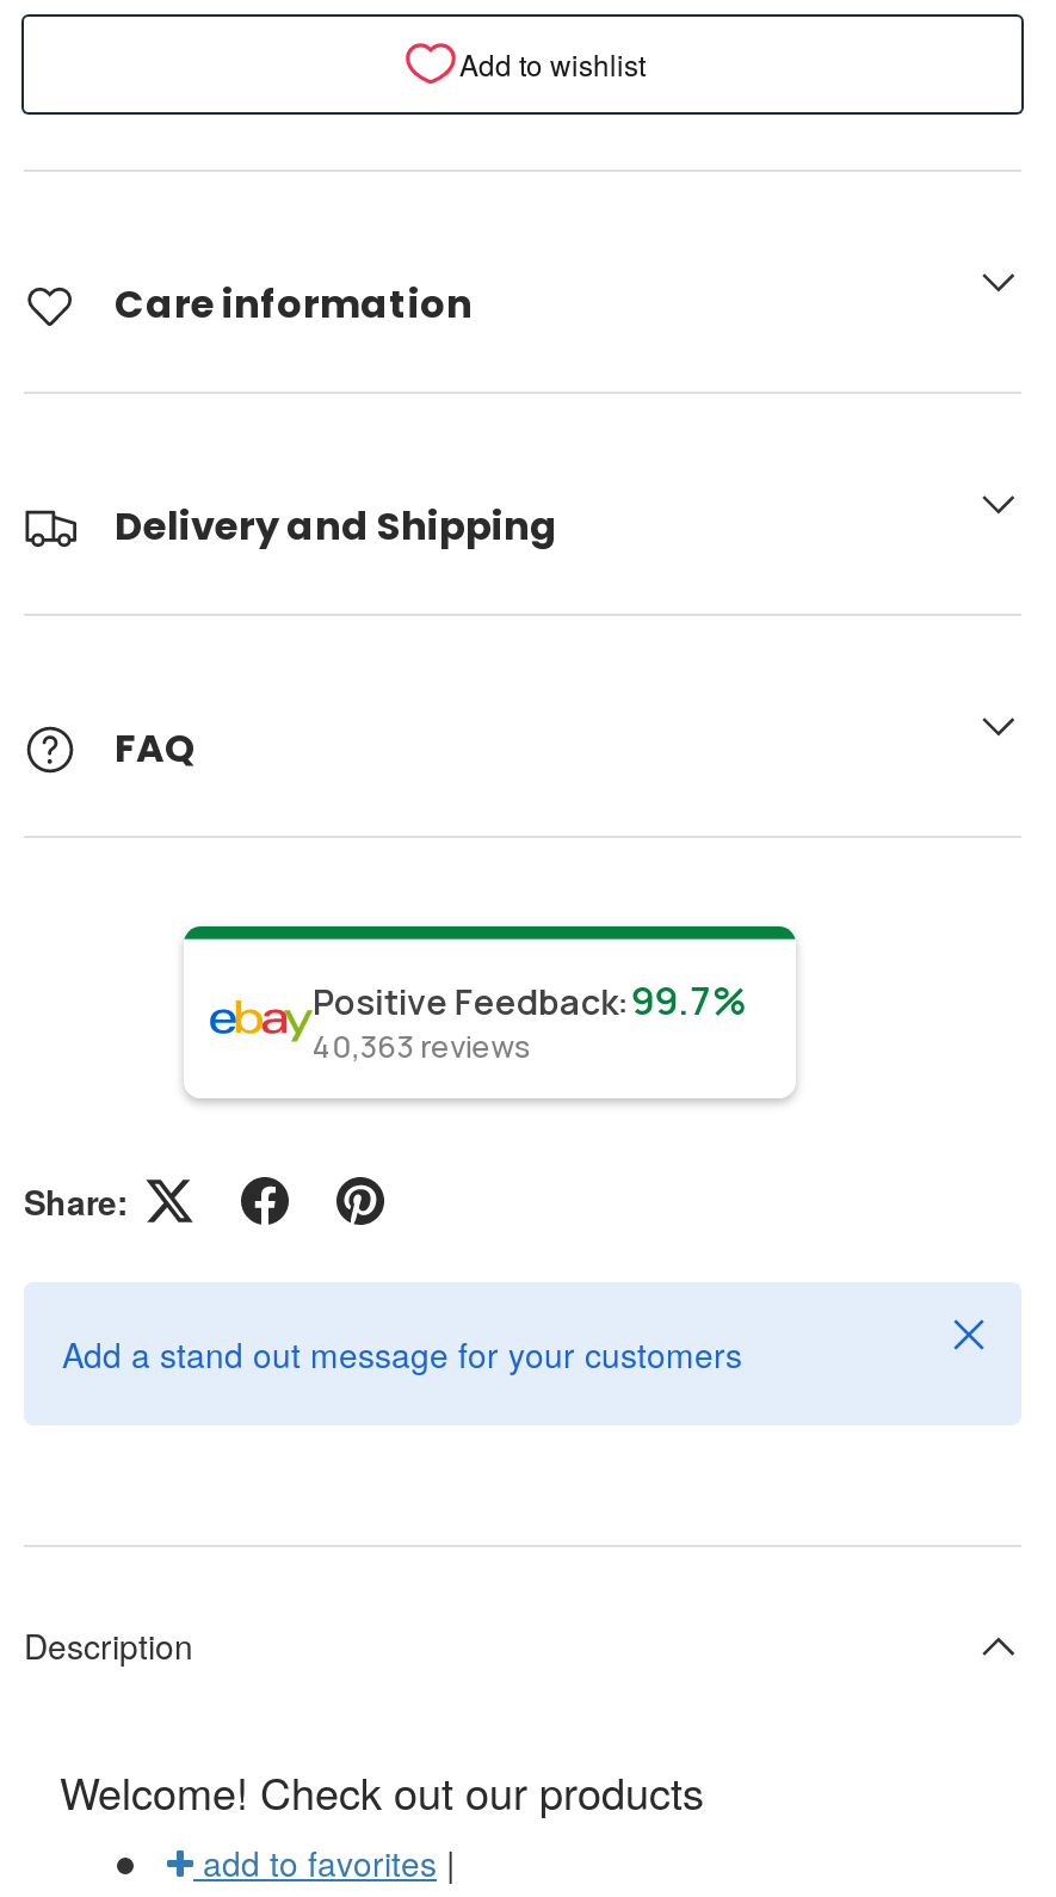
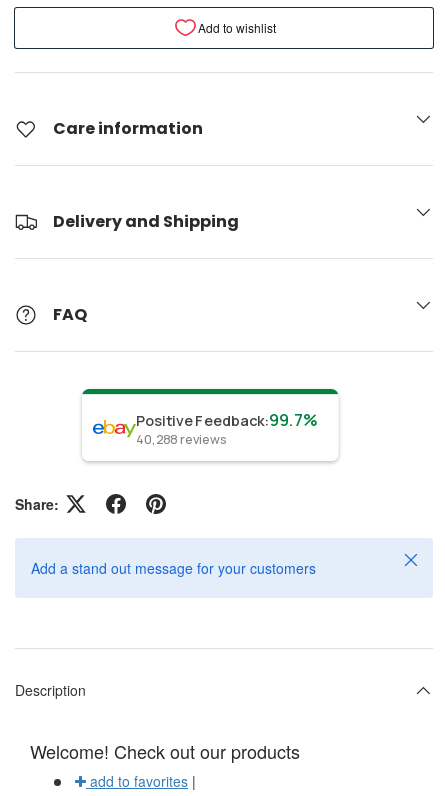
- 40,363 reviews
+ 40,288 reviews
